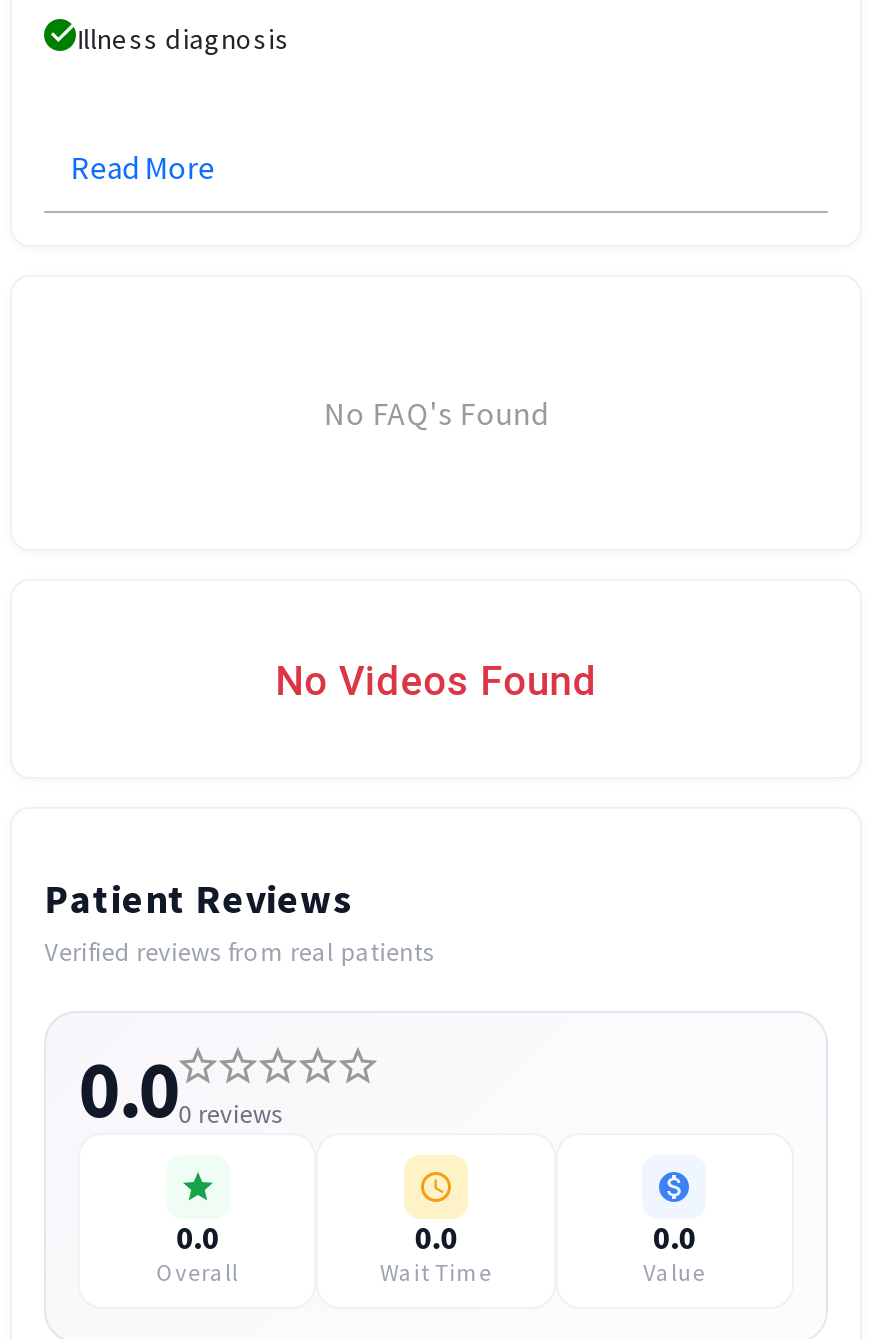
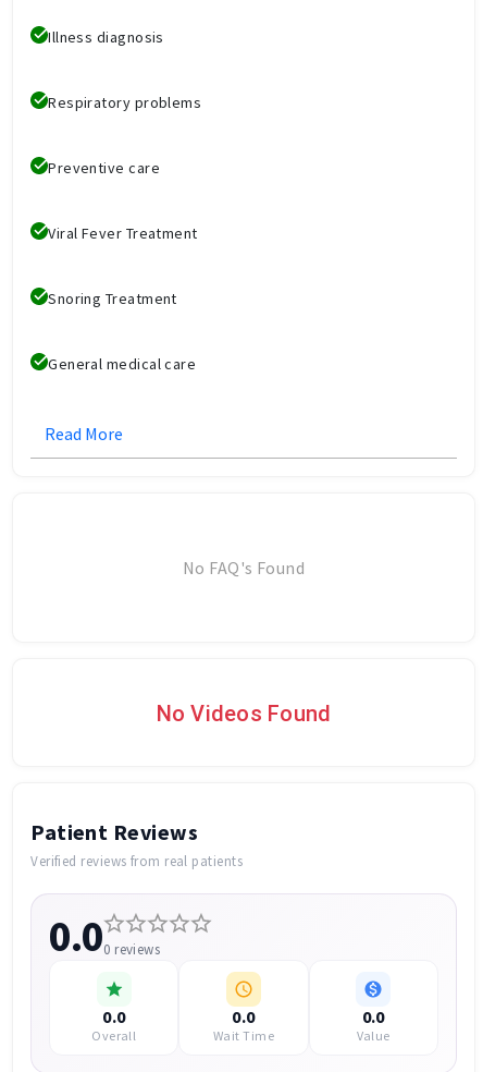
+ Respiratory problems
+ Preventive care
+ Viral Fever Treatment
+ Snoring Treatment
+ General medical care
